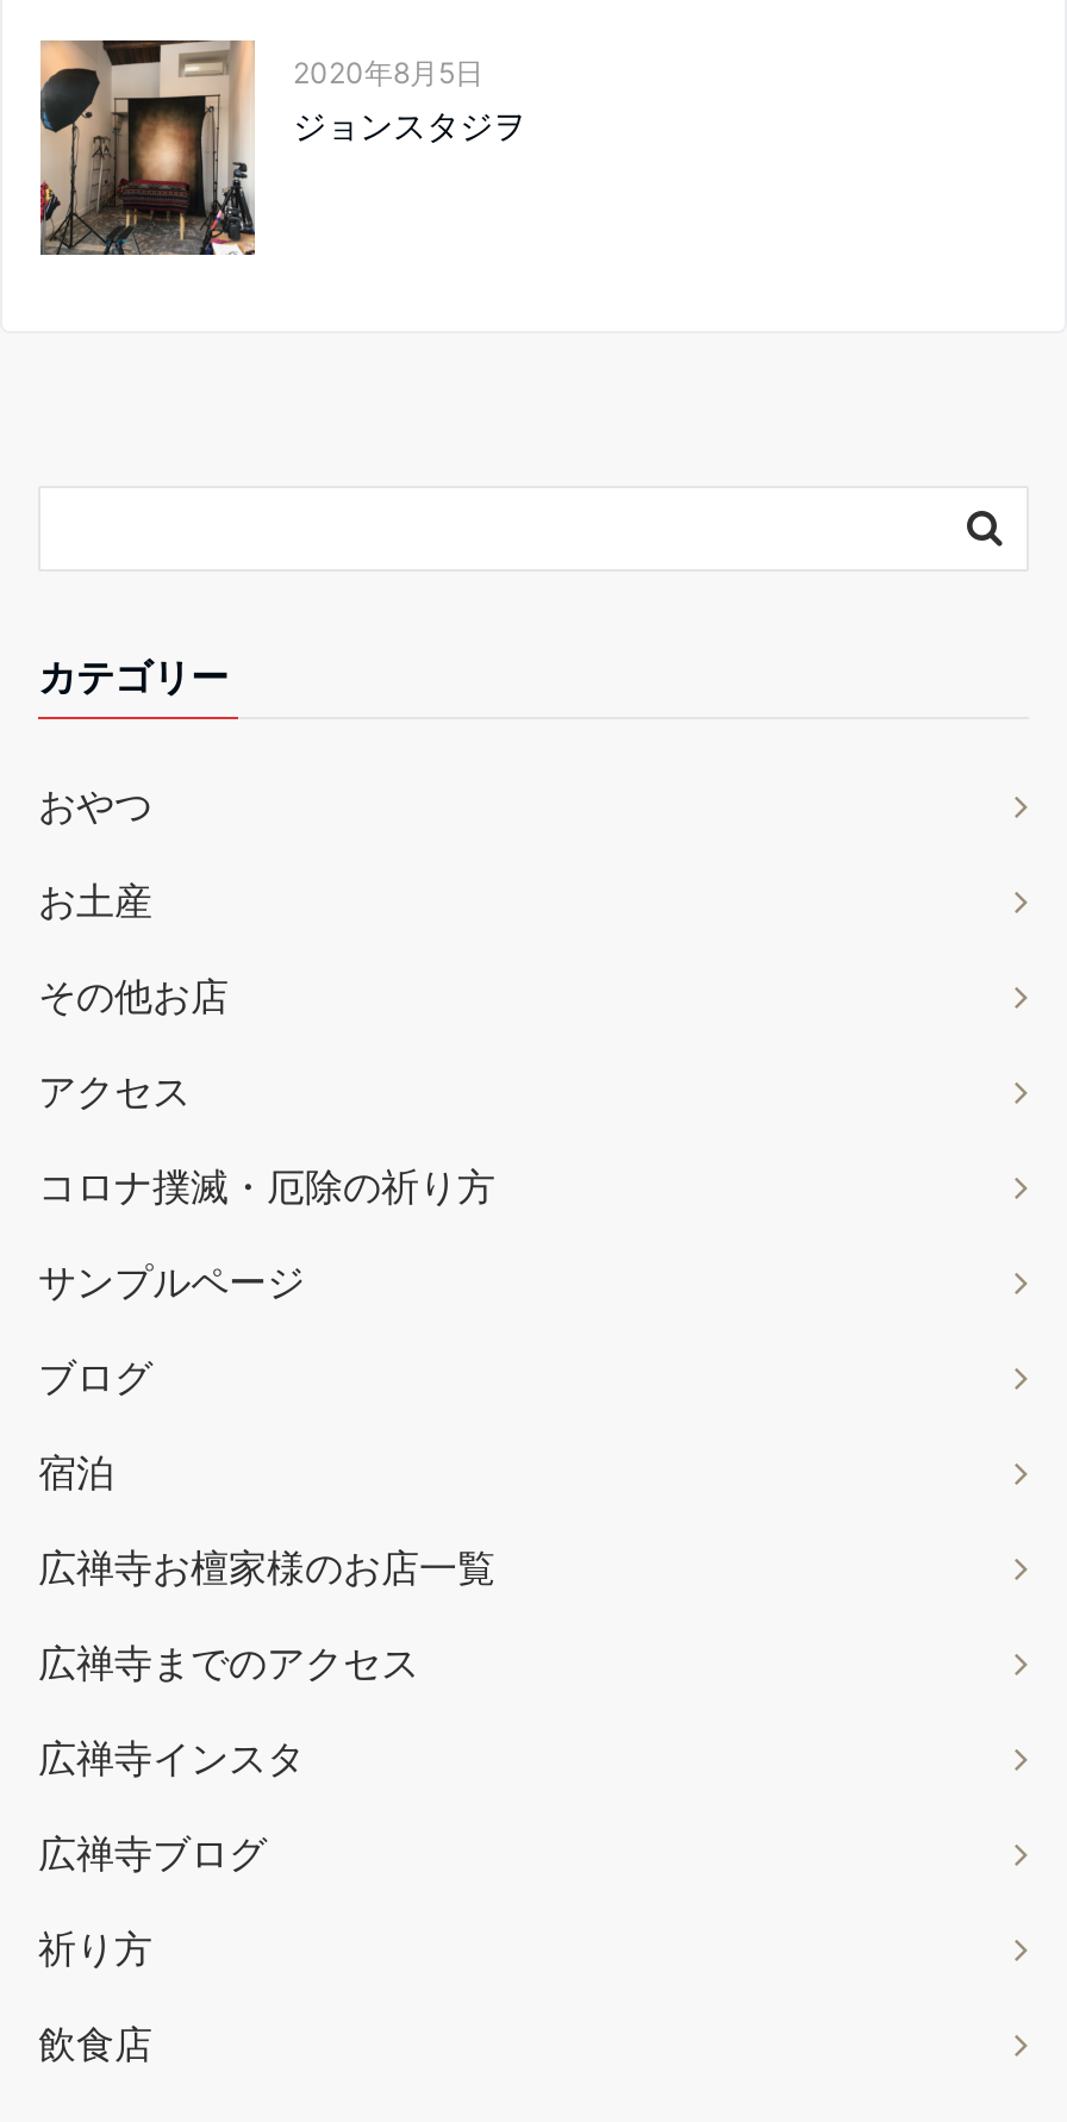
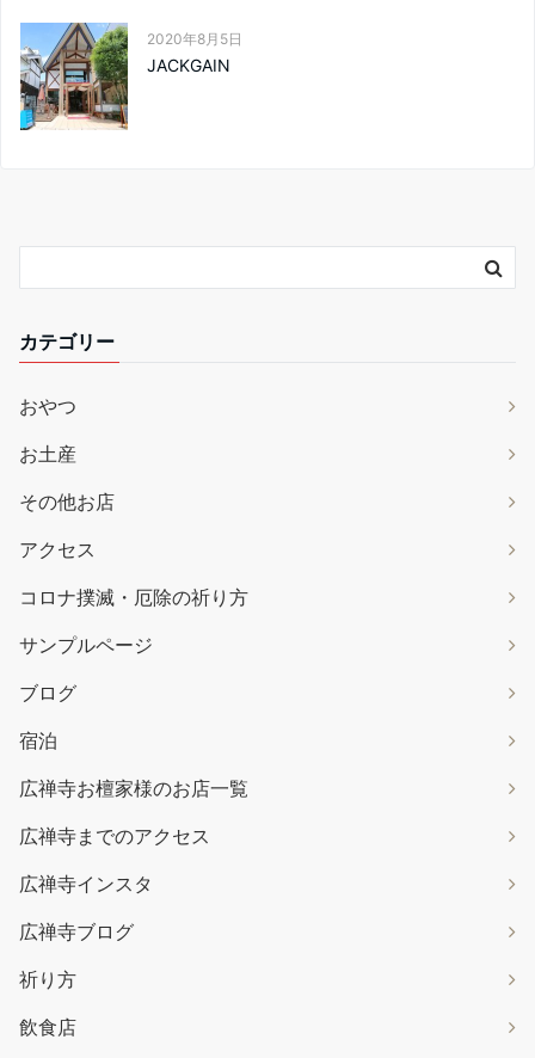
- [image]
- ジョンスタジヲ
+ [image]
+ JACKGAIN
